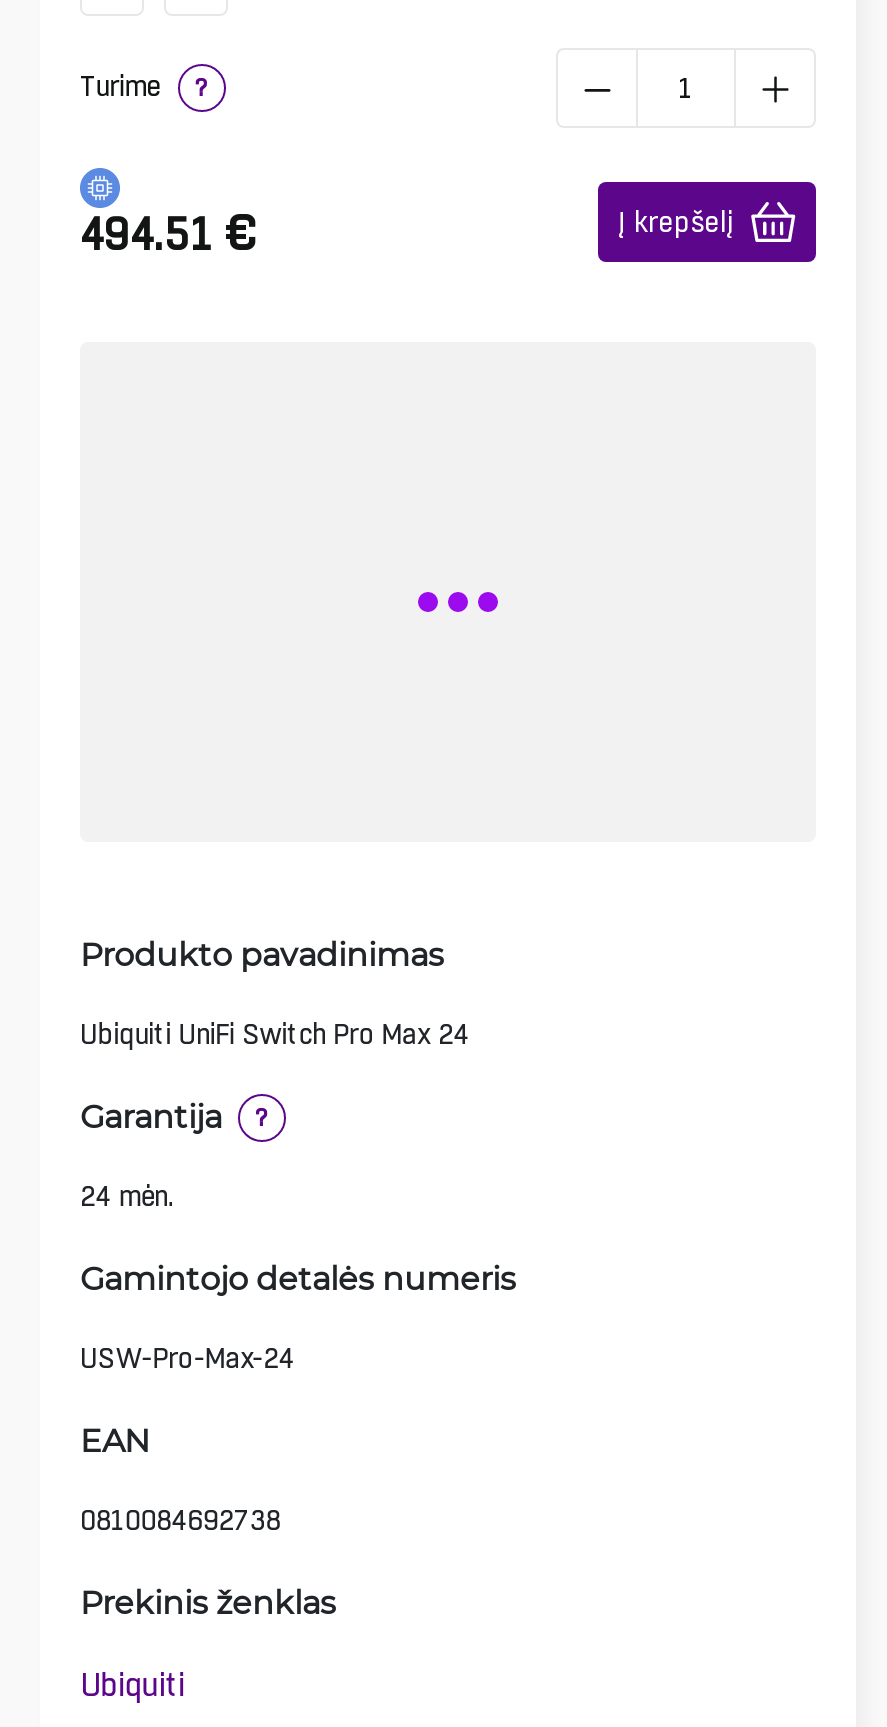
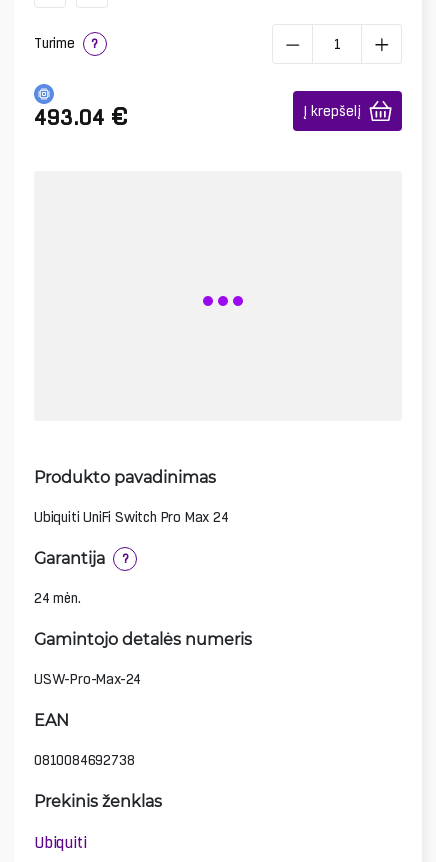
- 494.51 €
+ 493.04 €
